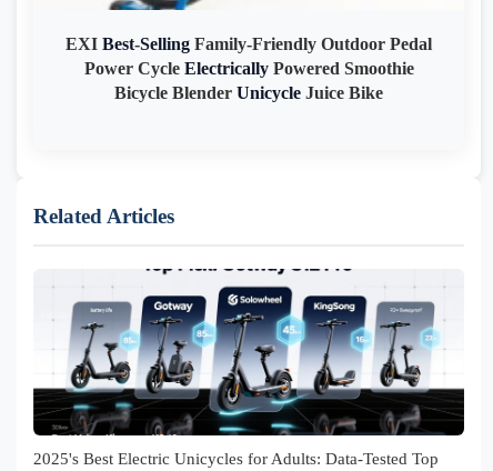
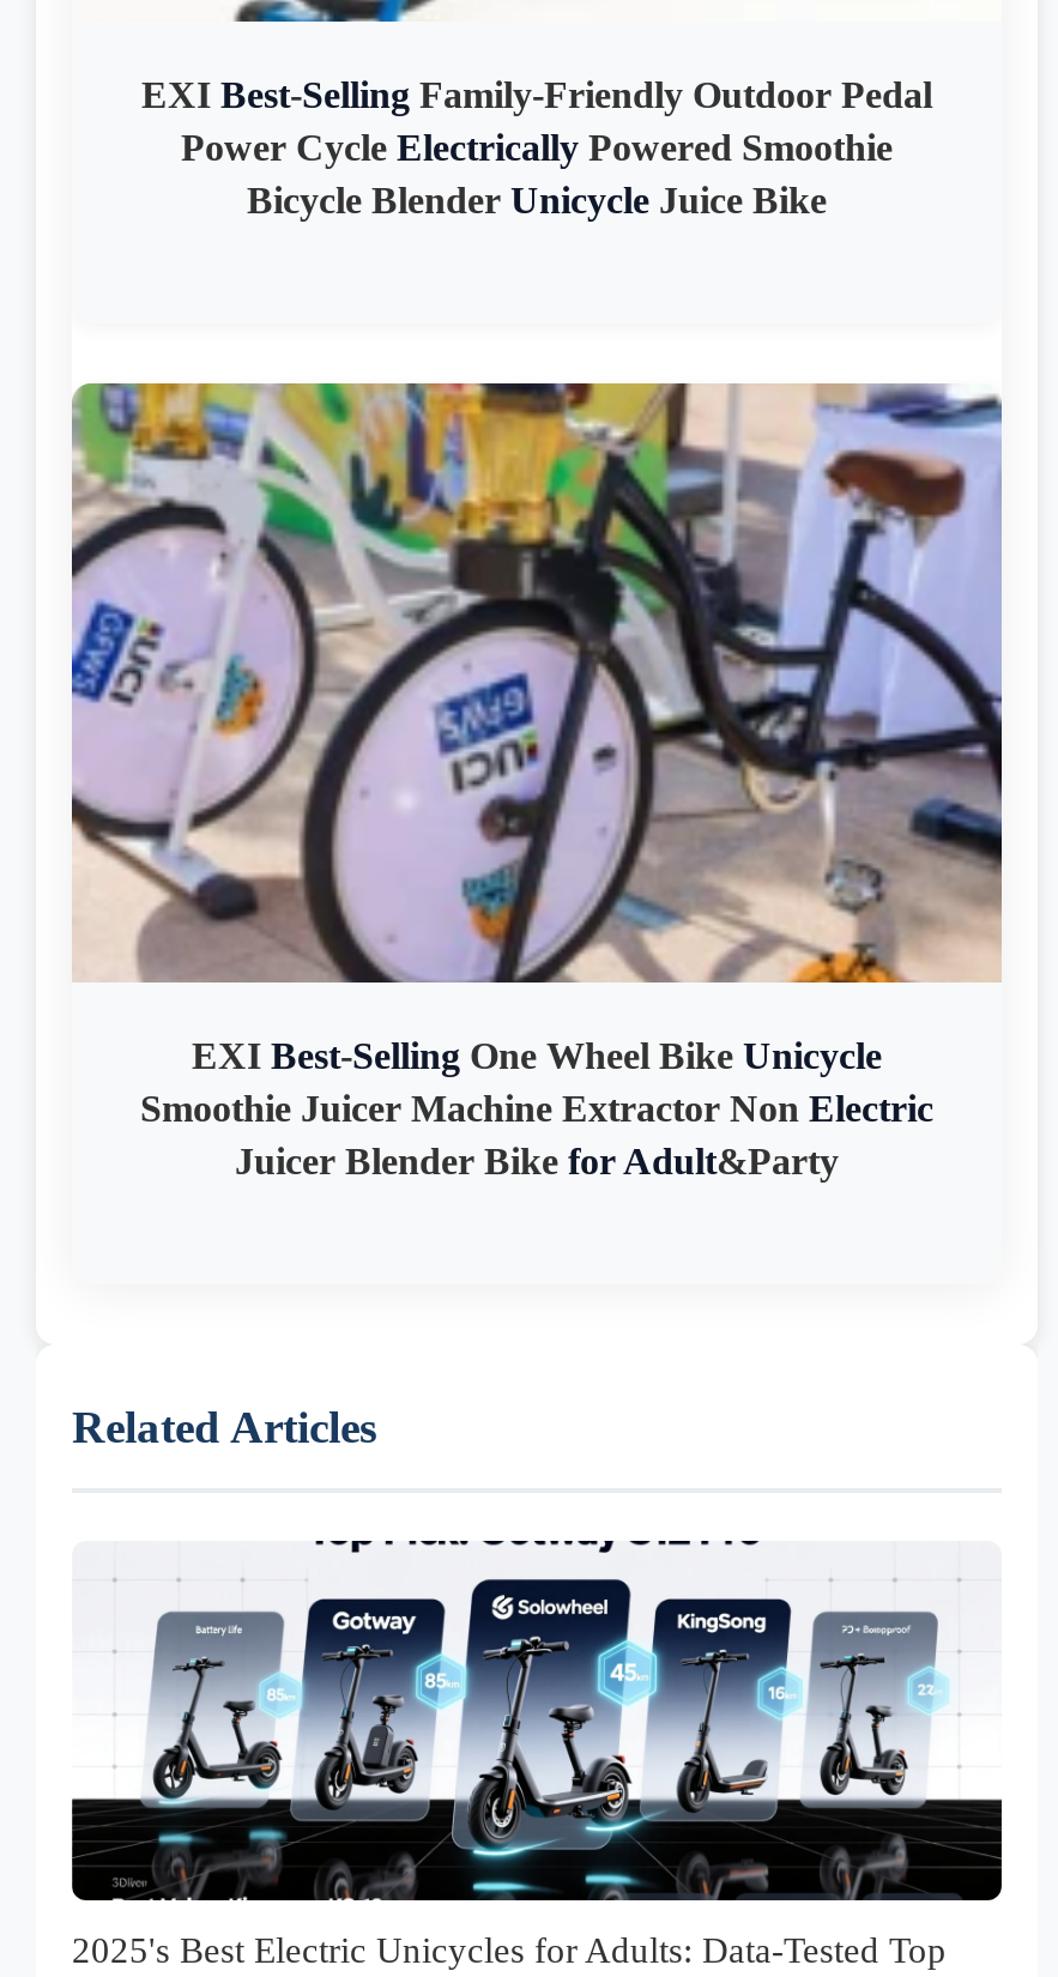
+ [image]
+ EXI Best-Selling One Wheel Bike Unicycle
+ Smoothie Juicer Machine Extractor Non Electric
+ Juicer Blender Bike for Adult&Party
